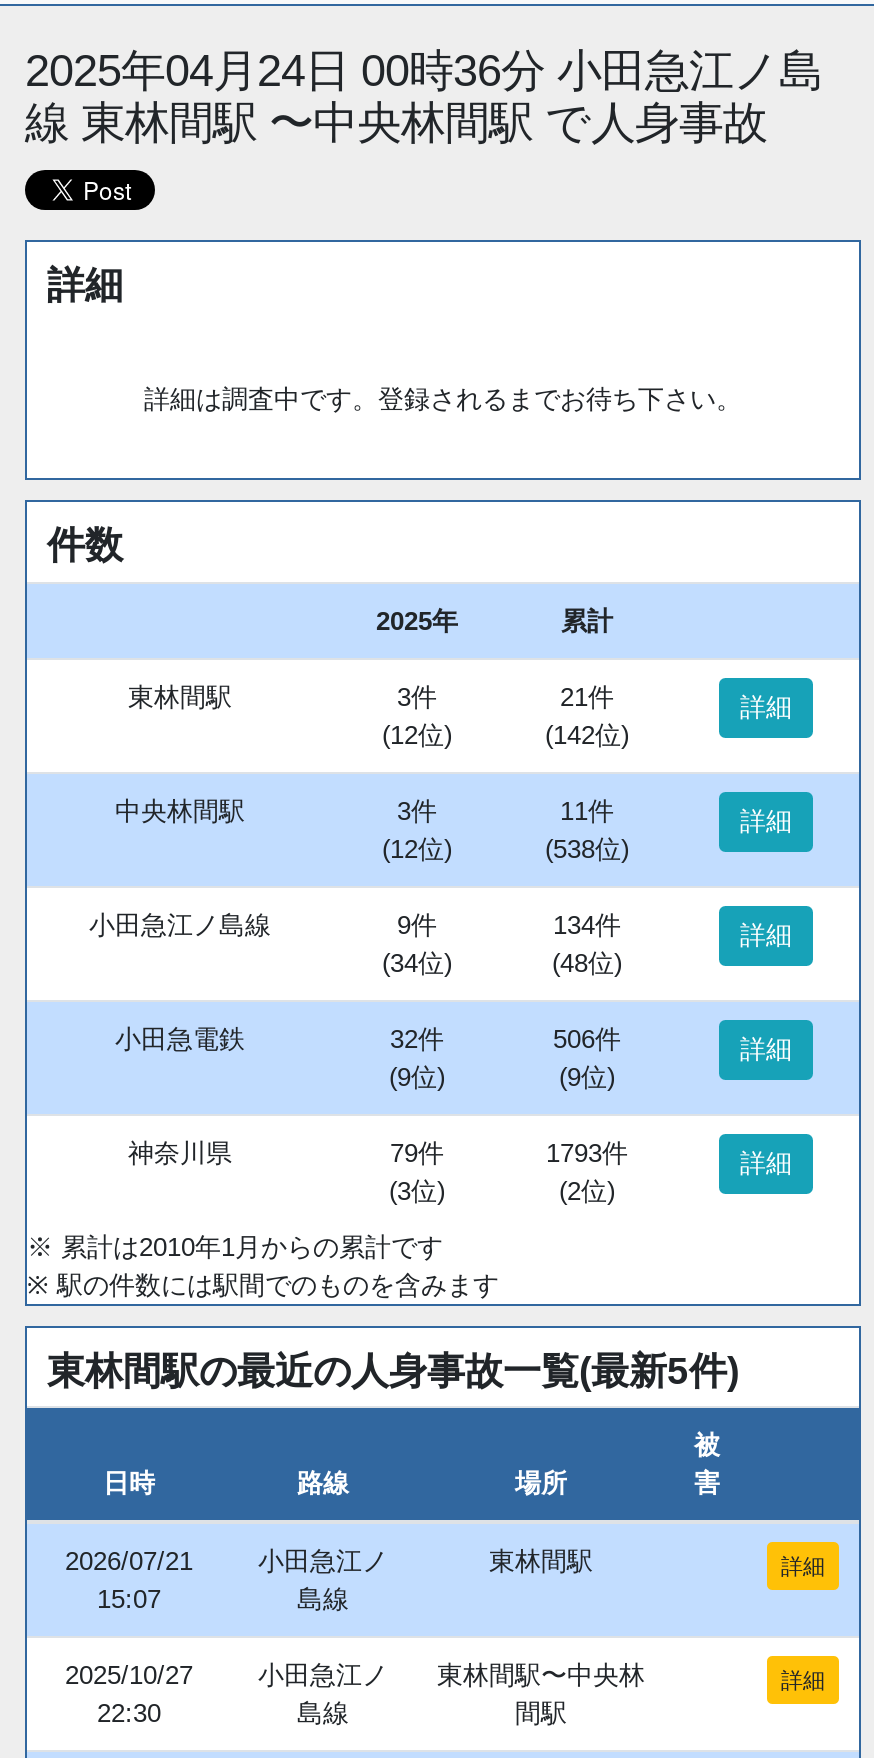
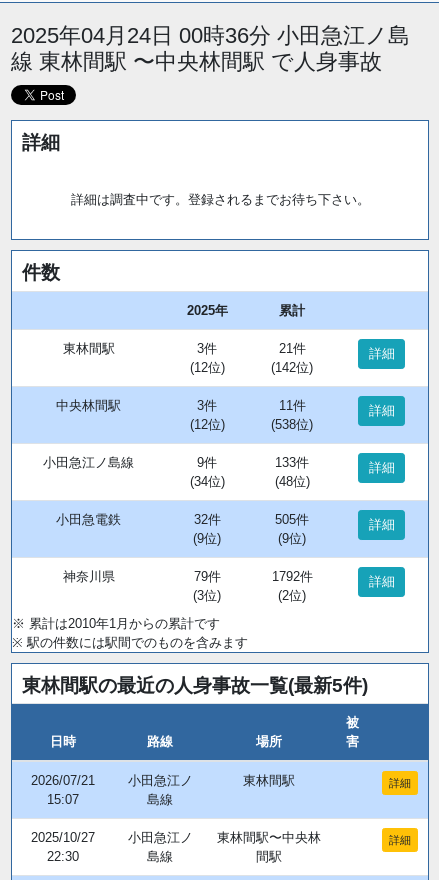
- 134件
+ 133件

- 506件
+ 505件

- 1793件
+ 1792件
